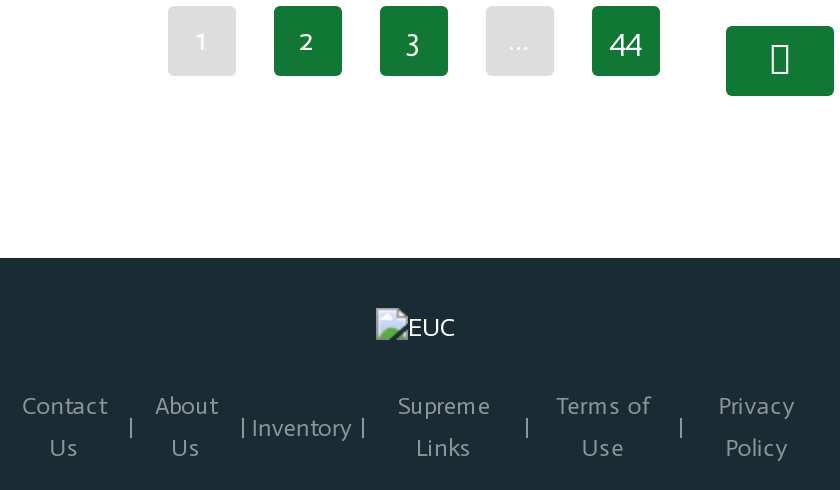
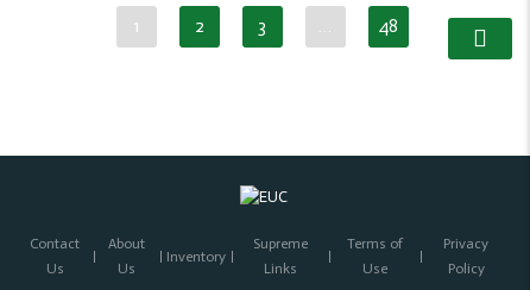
- 44
+ 48
